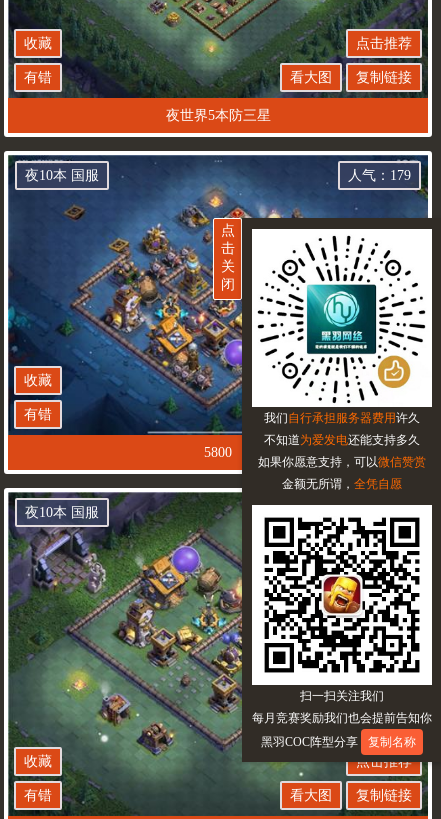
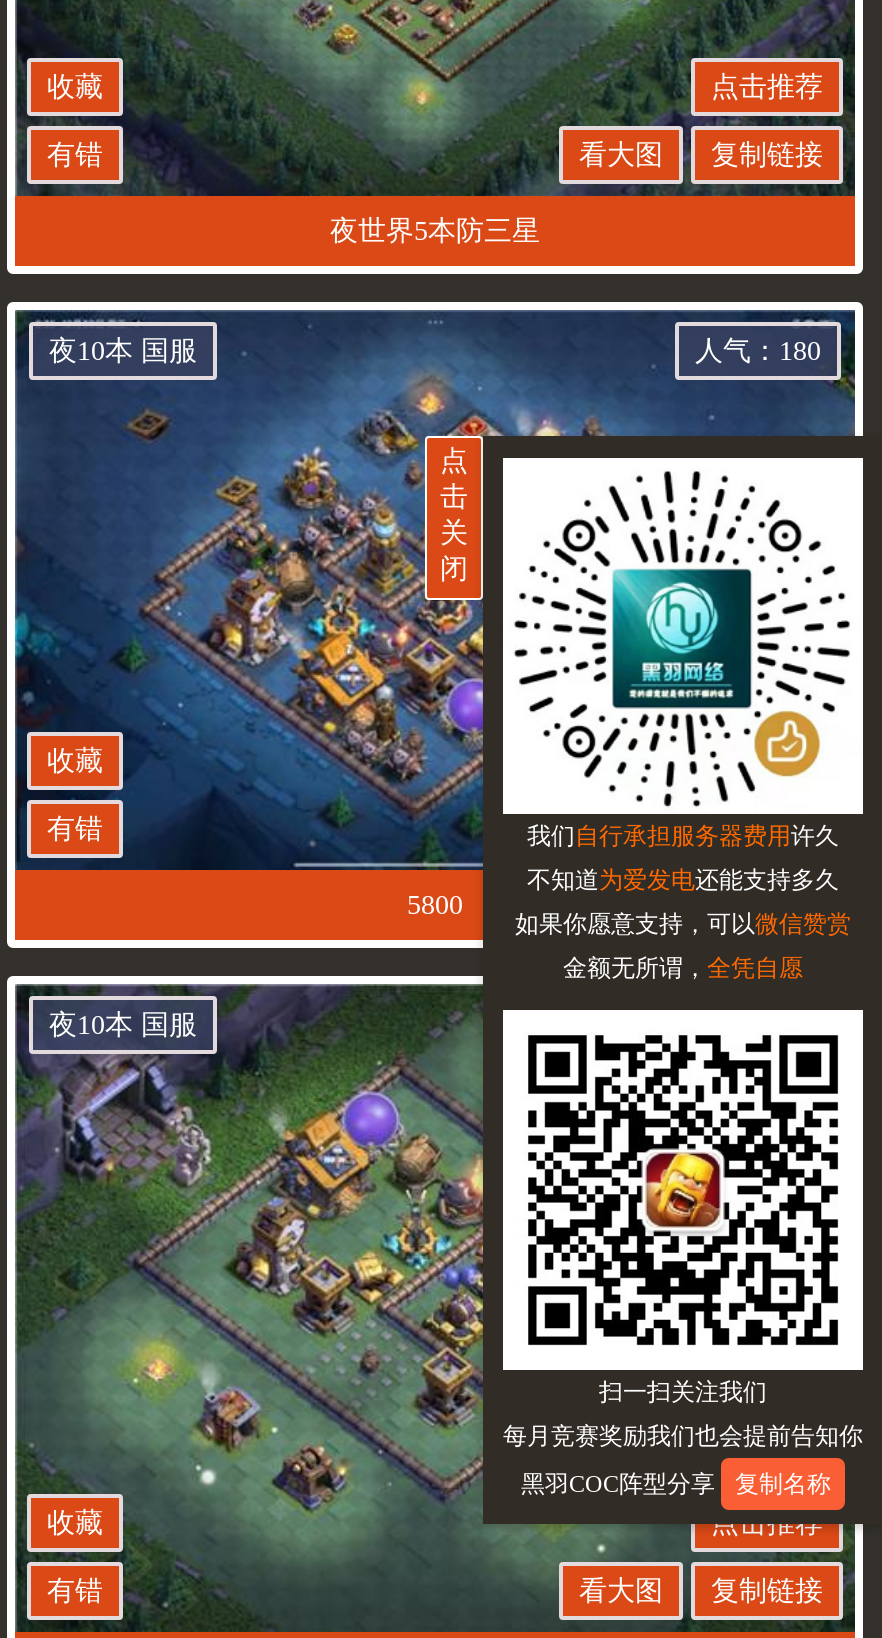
- 人气：179
+ 人气：180
